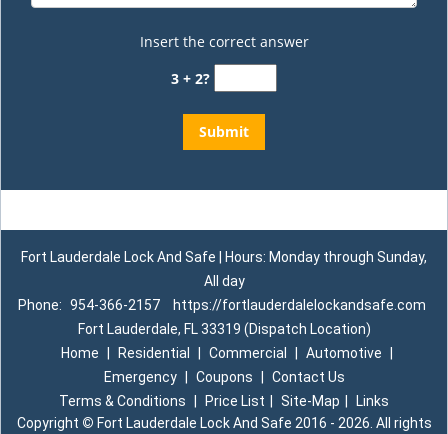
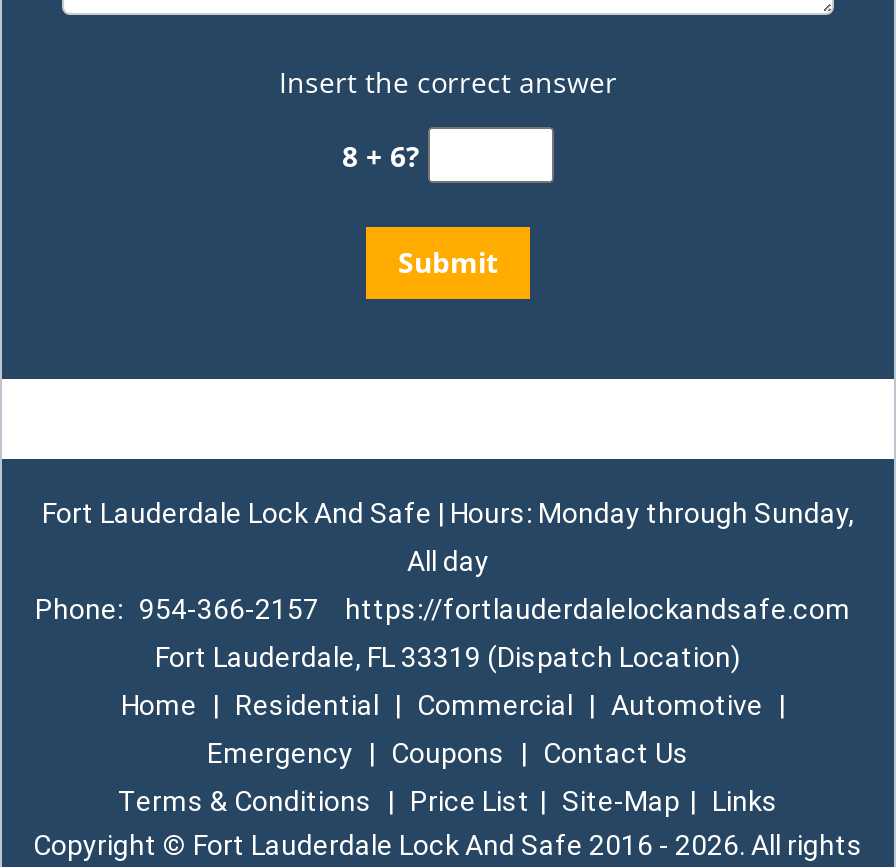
- 3 + 2?
+ 8 + 6?
